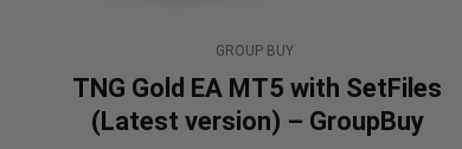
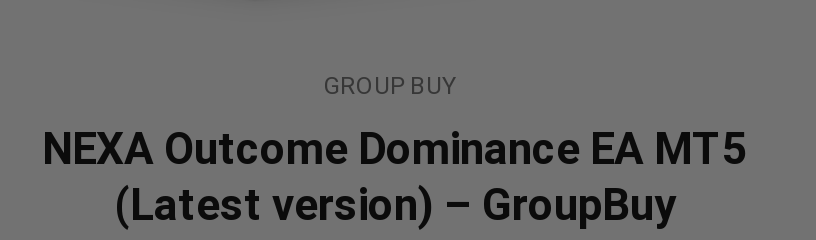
- TNG Gold EA MT5 with SetFiles
+ NEXA Outcome Dominance EA MT5
